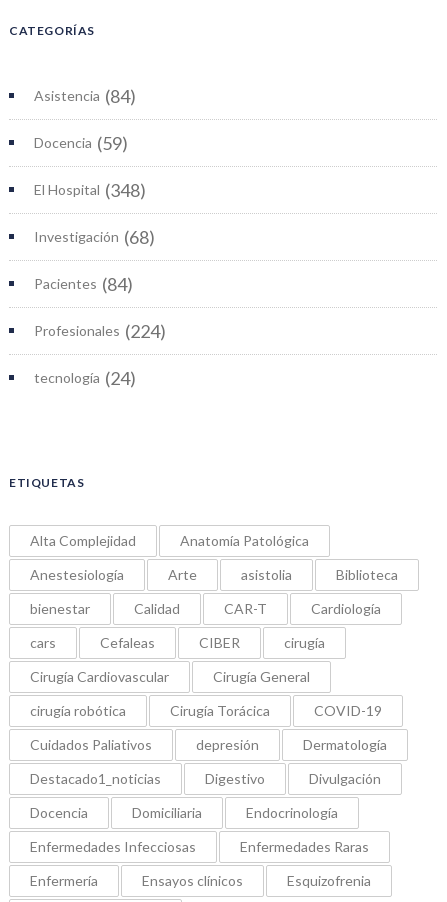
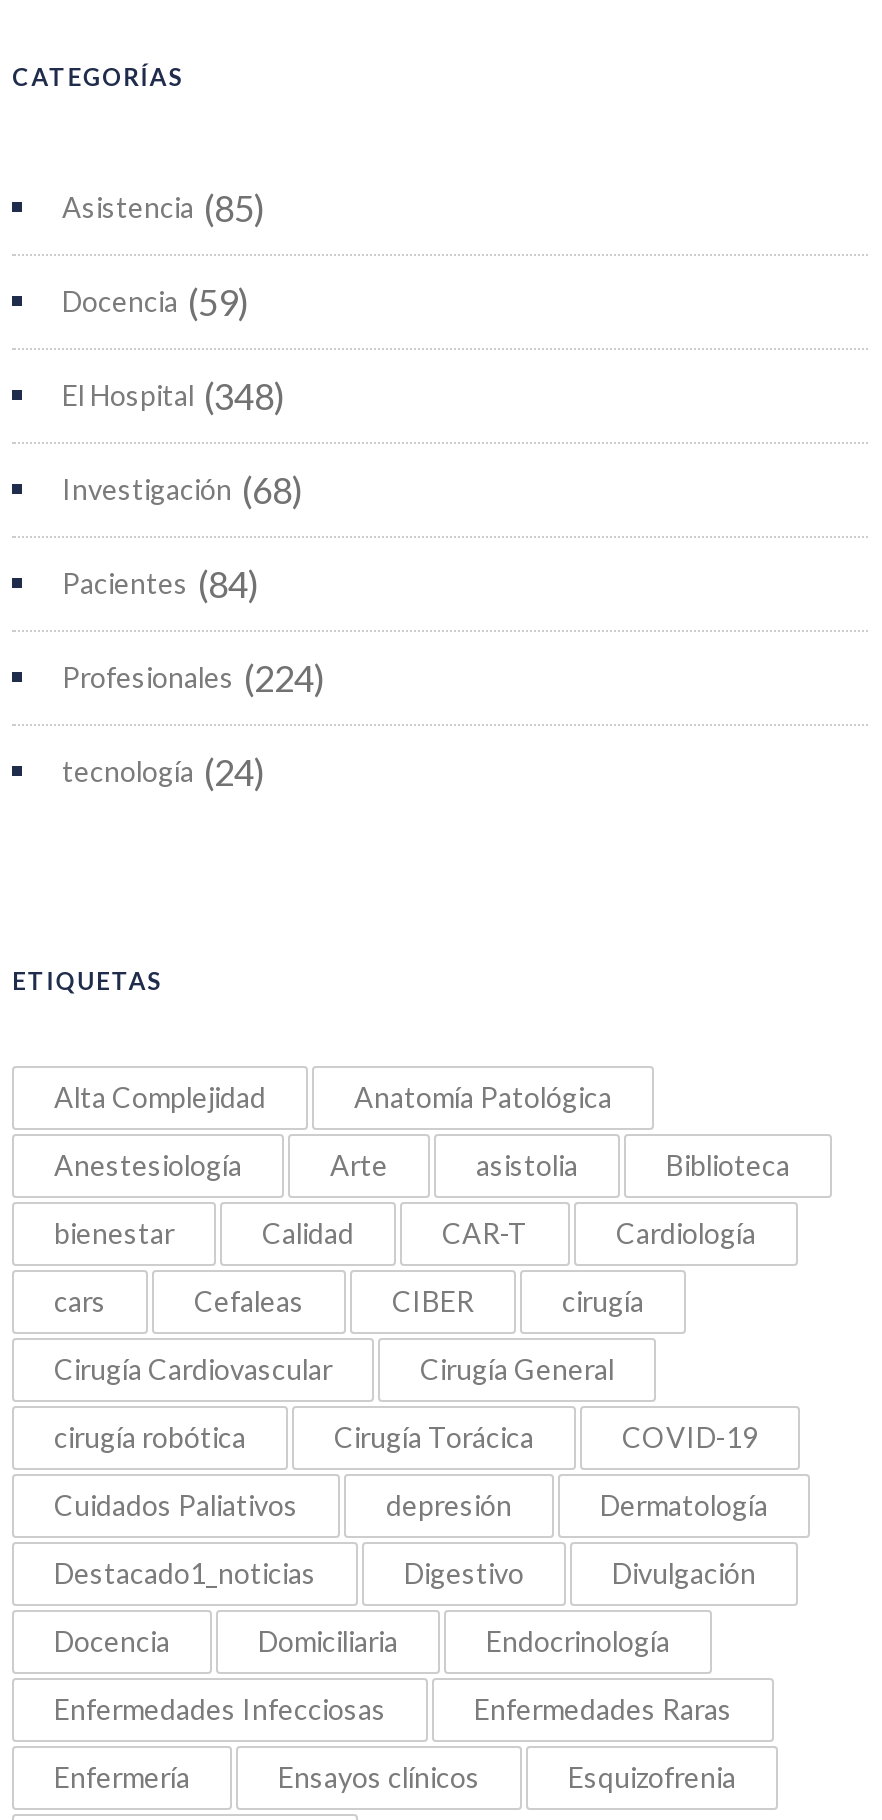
- Asistencia (84)
+ Asistencia (85)
